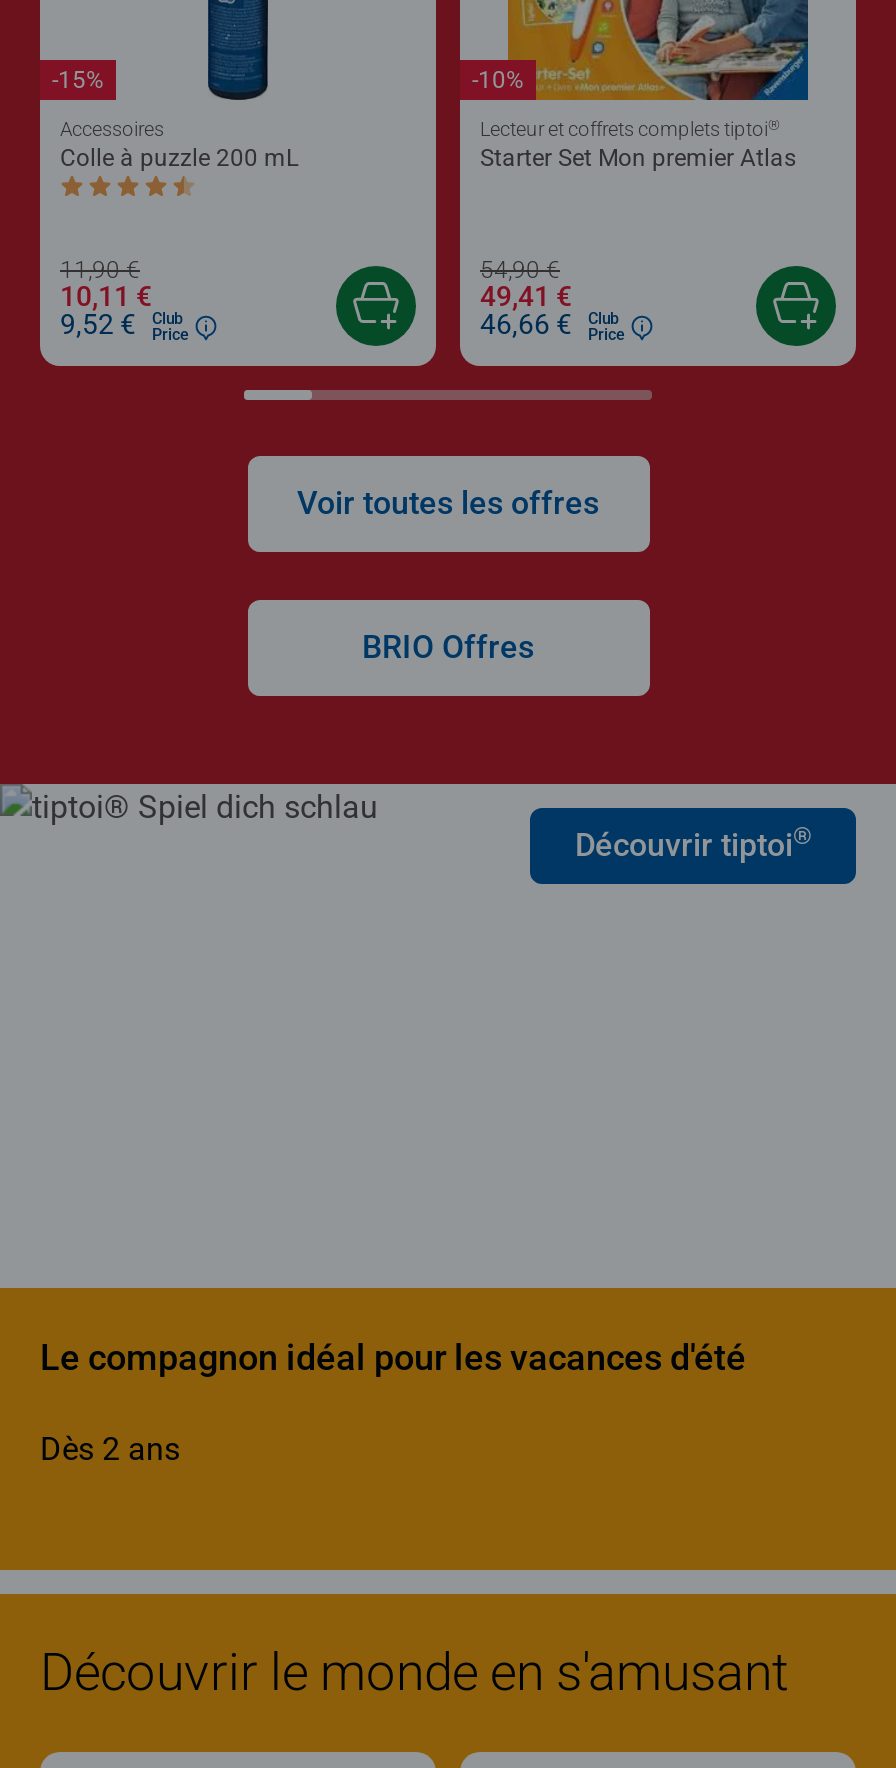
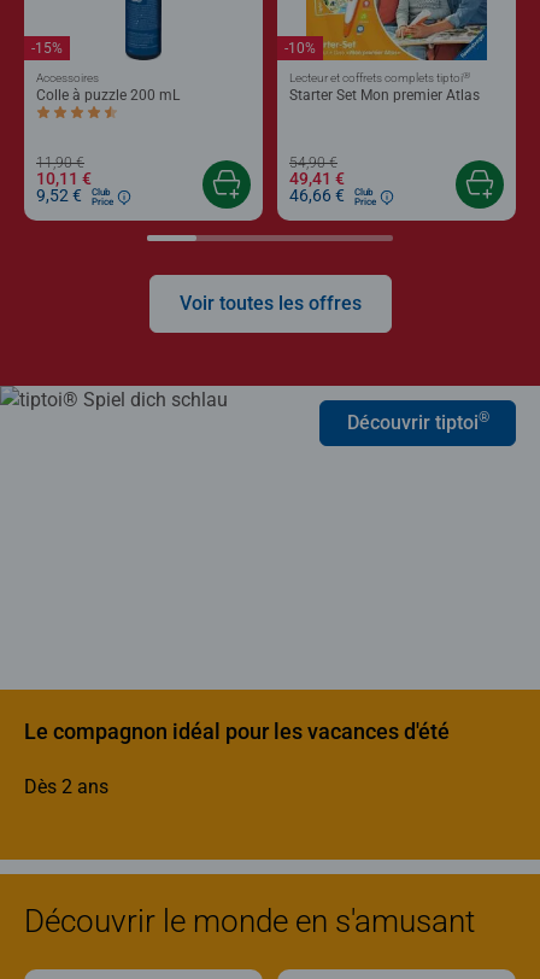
- BRIO Offres
